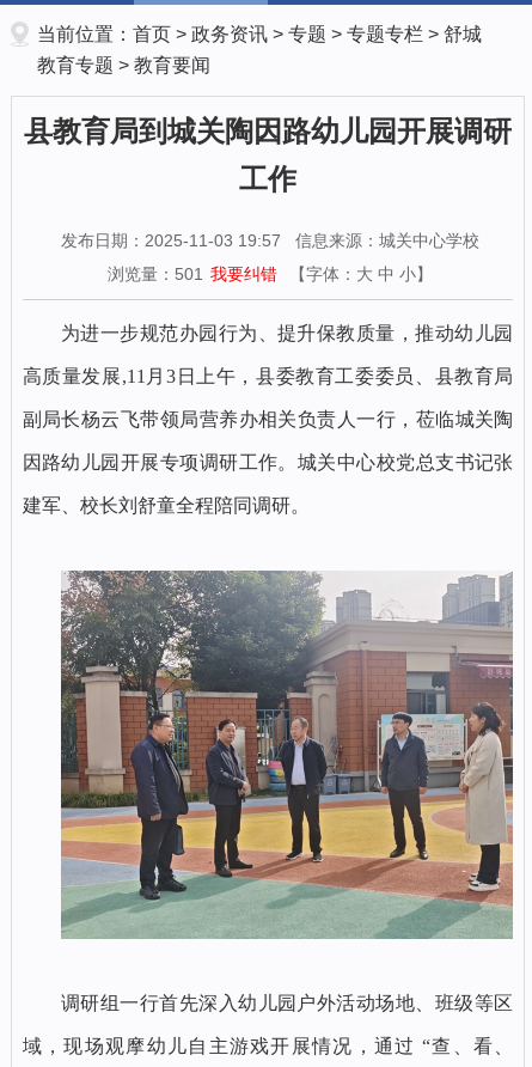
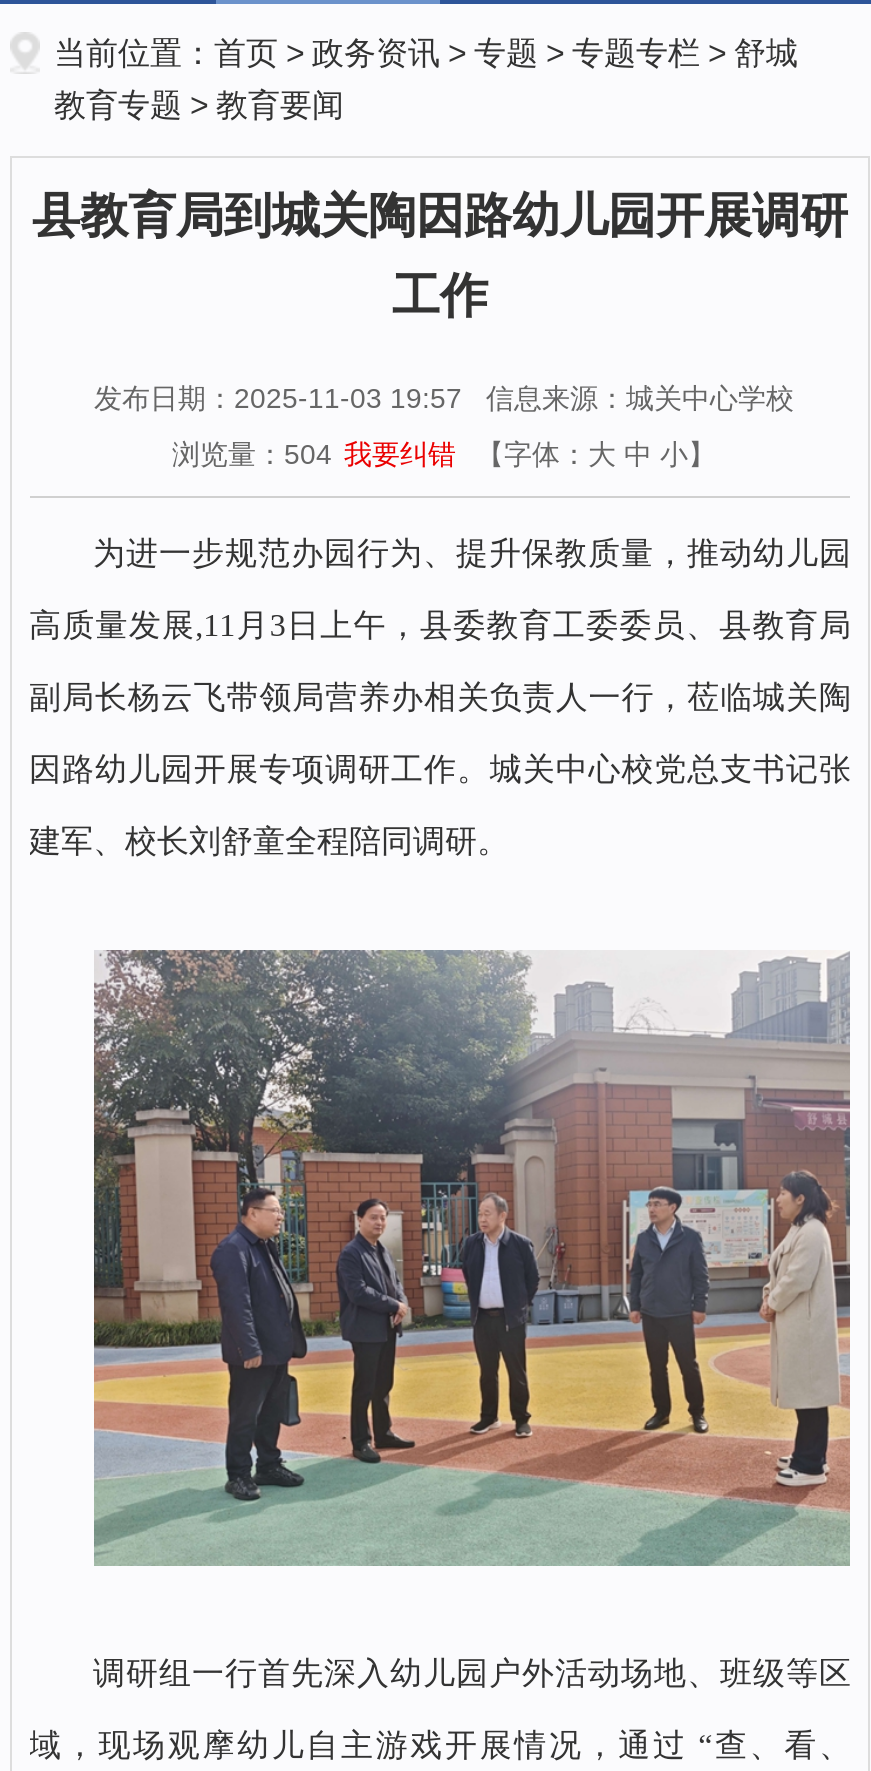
- 浏览量：501 我要纠错
+ 浏览量：504 我要纠错
